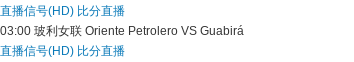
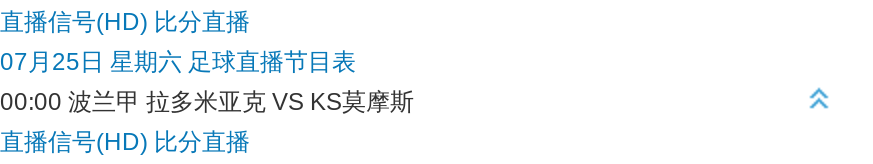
- 03:00 玻利女联Oriente Petrolero VS Guabirá
+ 07月25日 星期六 足球直播节目表
+ 00:00 波兰甲拉多米亚克 VS KS莫摩斯
